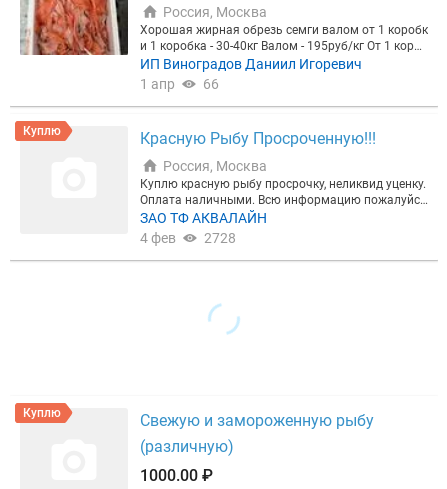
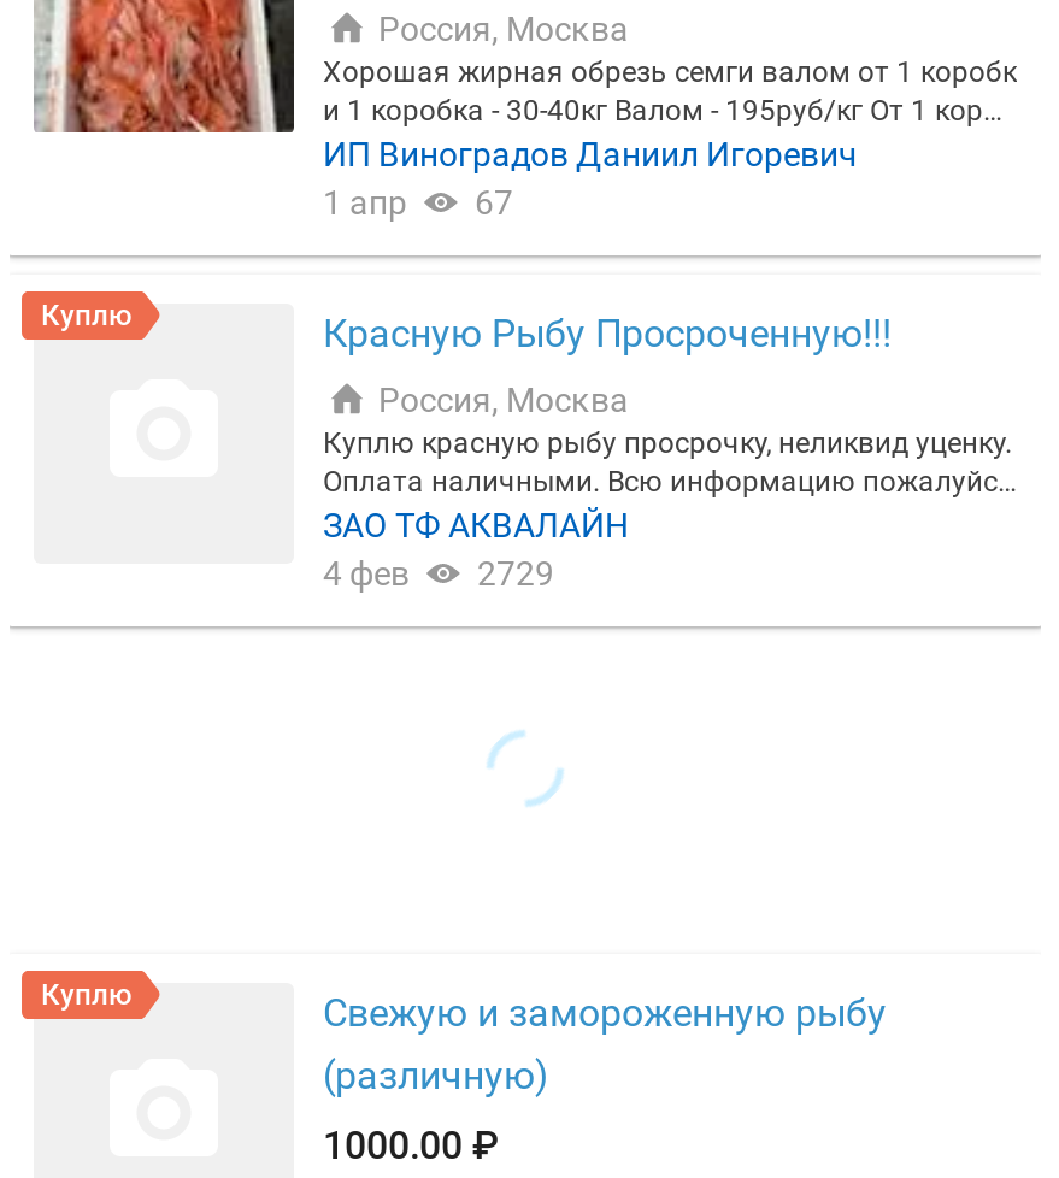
- 66
+ 67

- 4 фев 2728
+ 4 фев 2729
